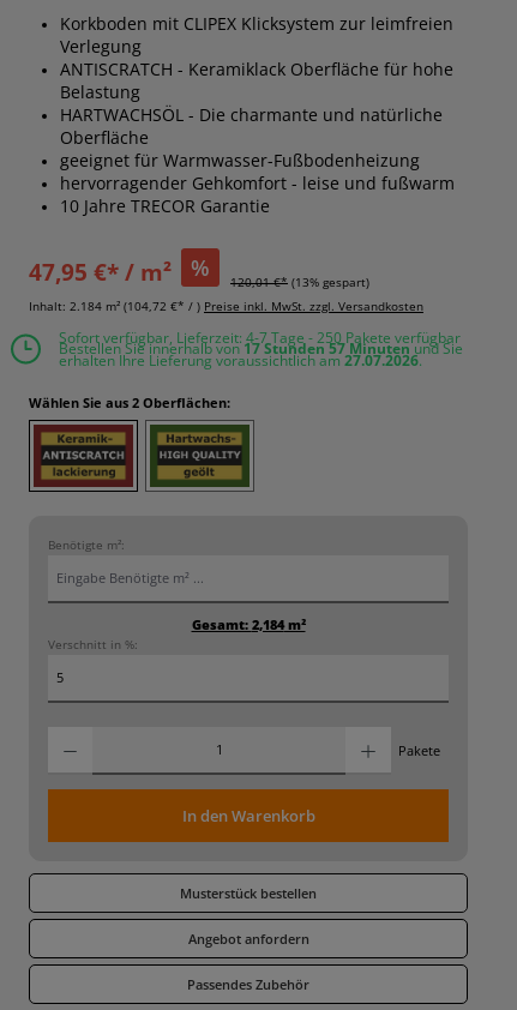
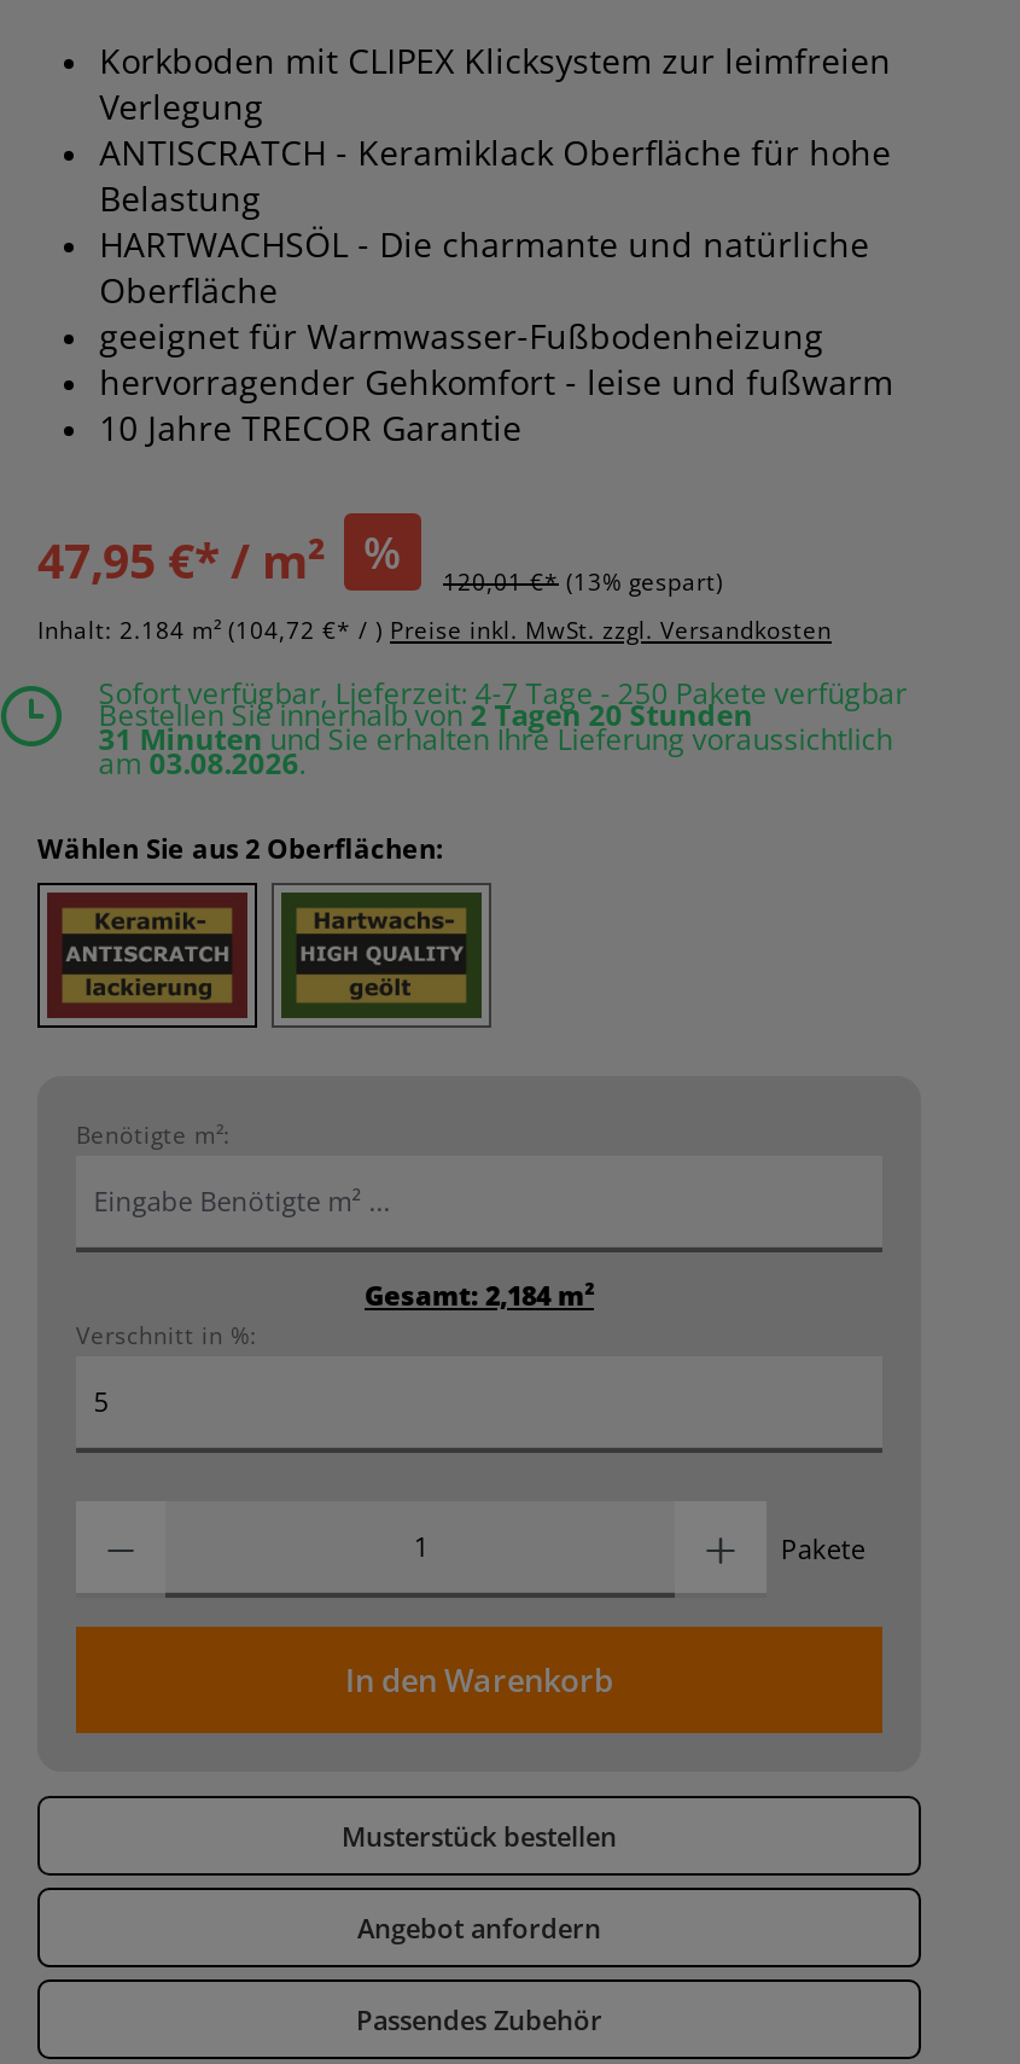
- Bestellen Sie innerhalb von 17 Stunden 57 Minuten und Sie
- erhalten Ihre Lieferung voraussichtlich am27.07.2026.
+ Bestellen Sie innerhalb von2 Tagen 20 Stunden
+ 31 Minuten und Sie erhalten Ihre Lieferung voraussichtlich
+ am03.08.2026.
